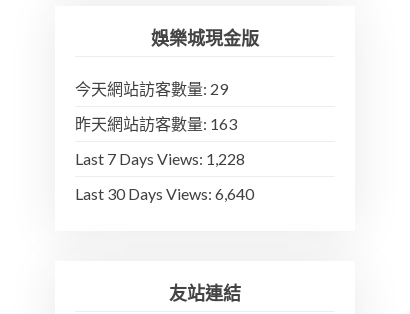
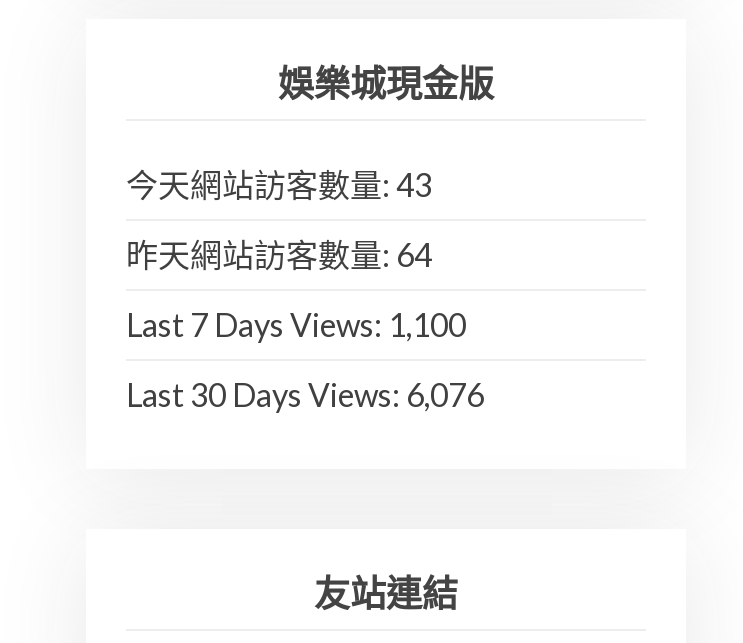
- 今天網站訪客數量: 29
+ 今天網站訪客數量: 43

- 昨天網站訪客數量: 163
+ 昨天網站訪客數量: 64

- Last 7 Days Views: 1,228
+ Last 7 Days Views: 1,100

- Last 30 Days Views: 6,640
+ Last 30 Days Views: 6,076
